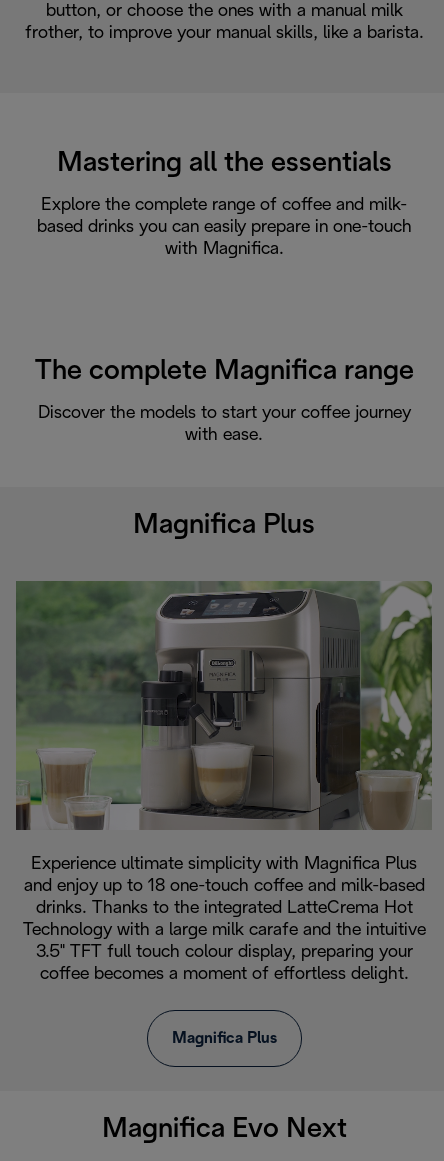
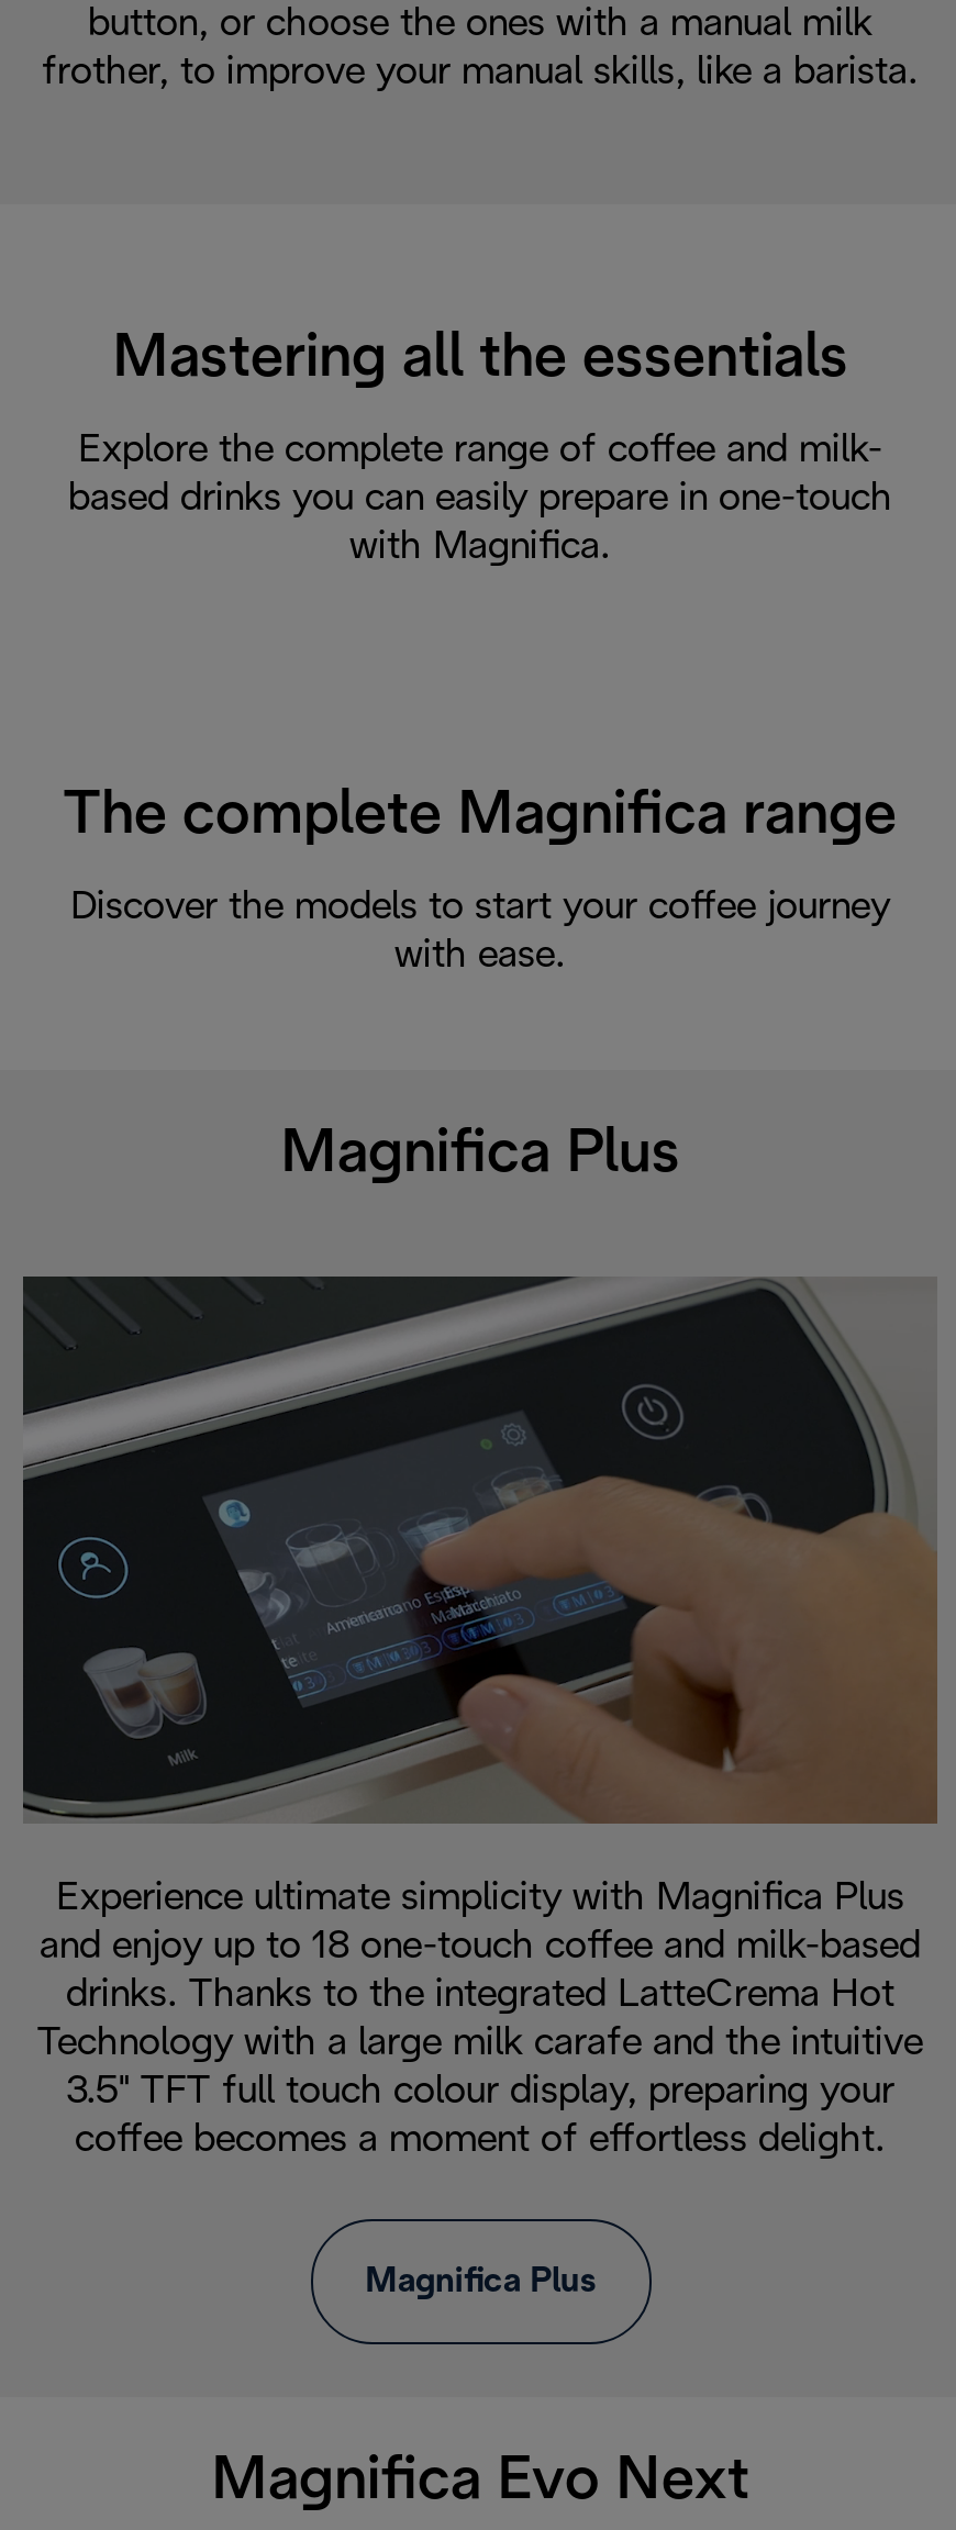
- [image]
+ [image]
